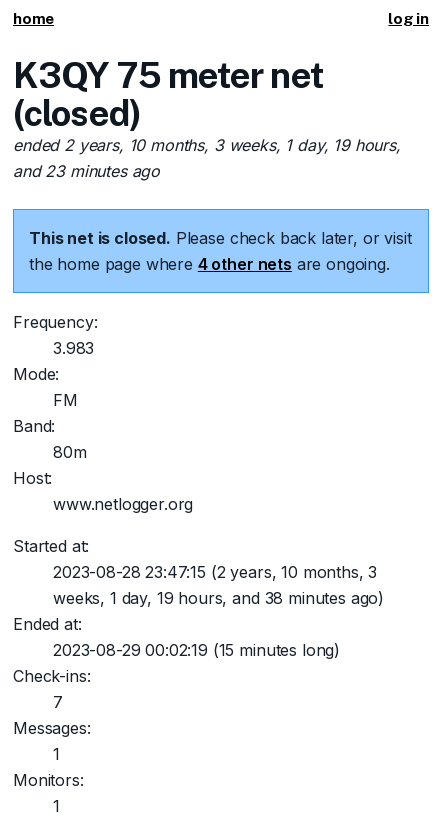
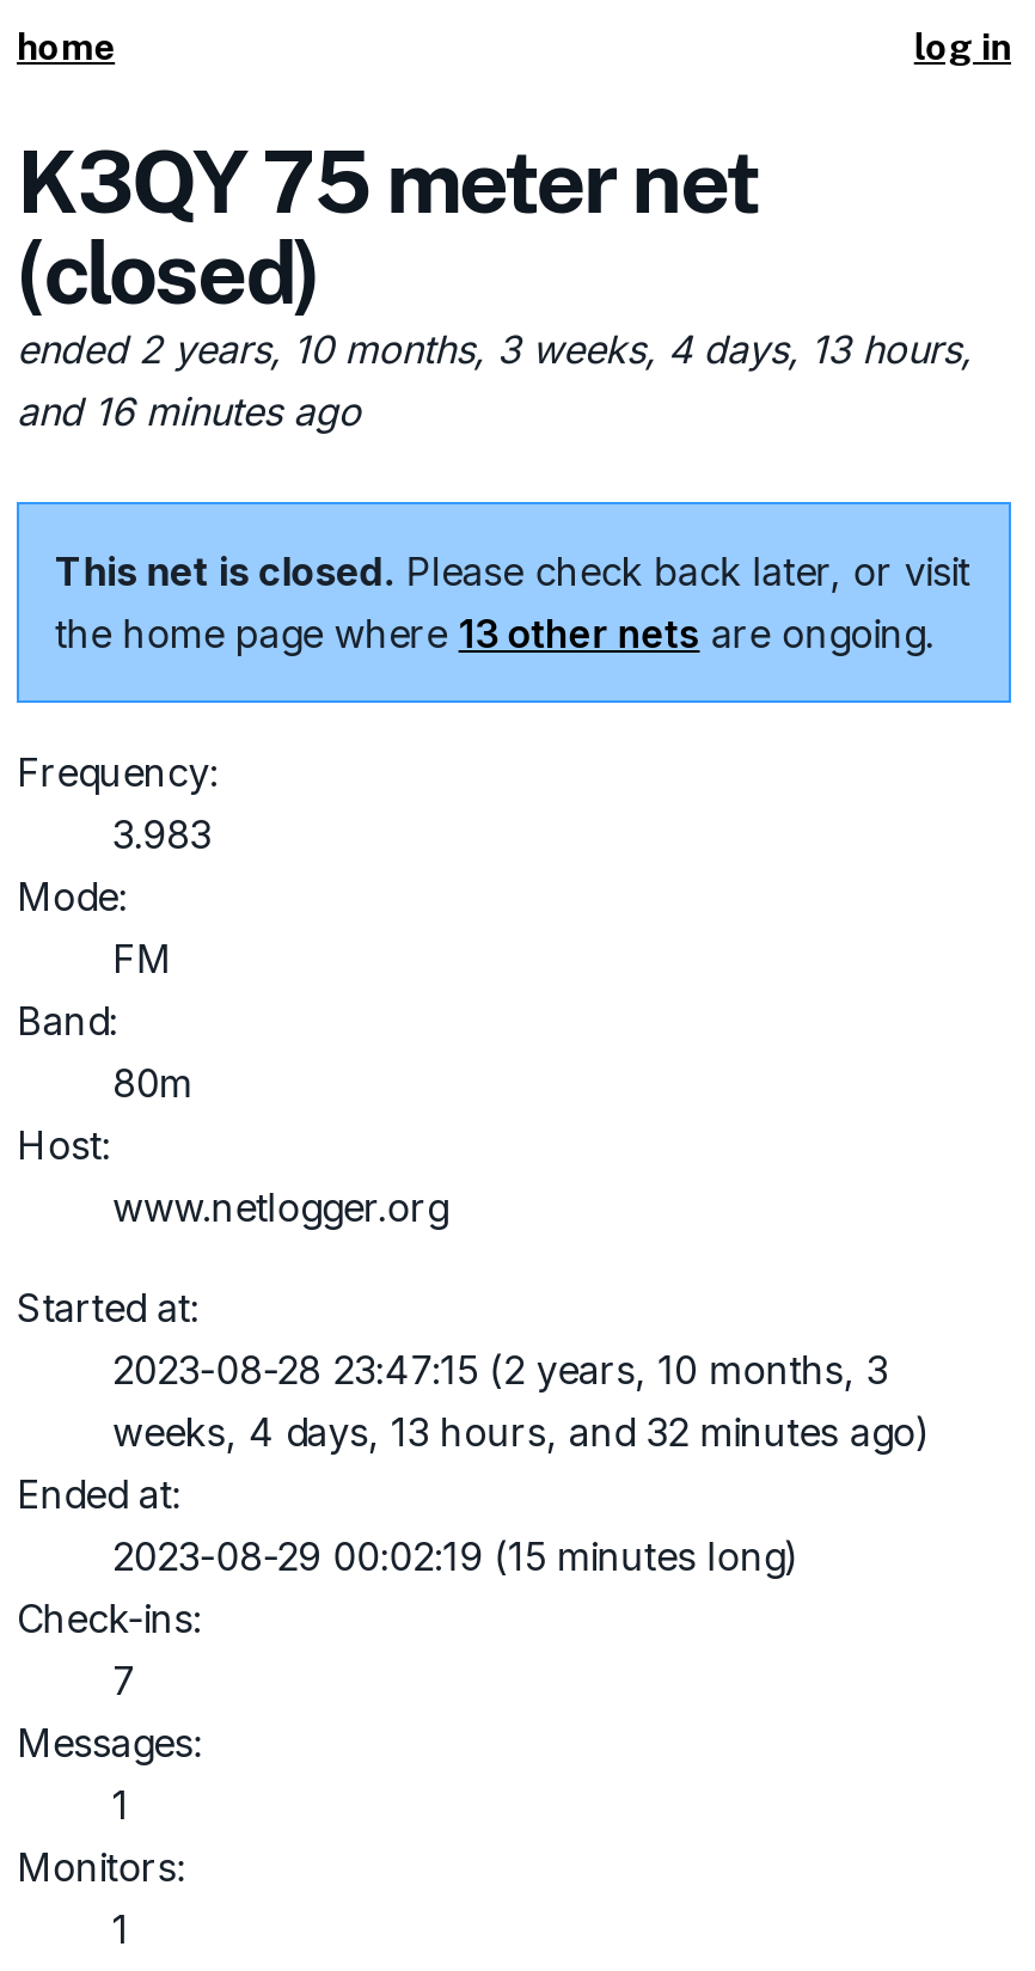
- ended 2 years, 10 months, 3 weeks, 1 day, 19 hours,
+ ended 2 years, 10 months, 3 weeks, 4 days, 13 hours,

- and 23 minutes ago
+ and 16 minutes ago

- the home page where 4 other nets are ongoing.
+ the home page where 13 other nets are ongoing.

- weeks, 1 day, 19 hours, and 38 minutes ago)
+ weeks, 4 days, 13 hours, and 32 minutes ago)
